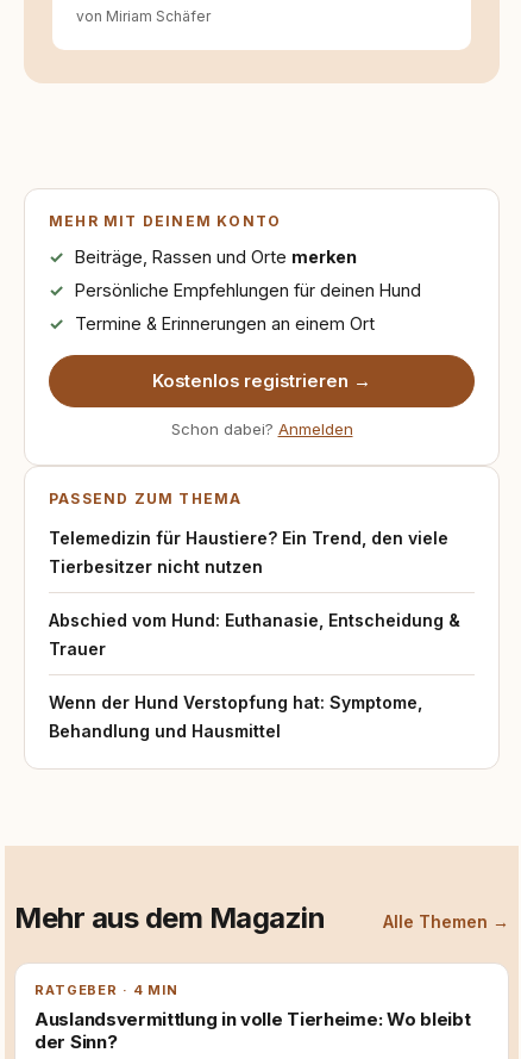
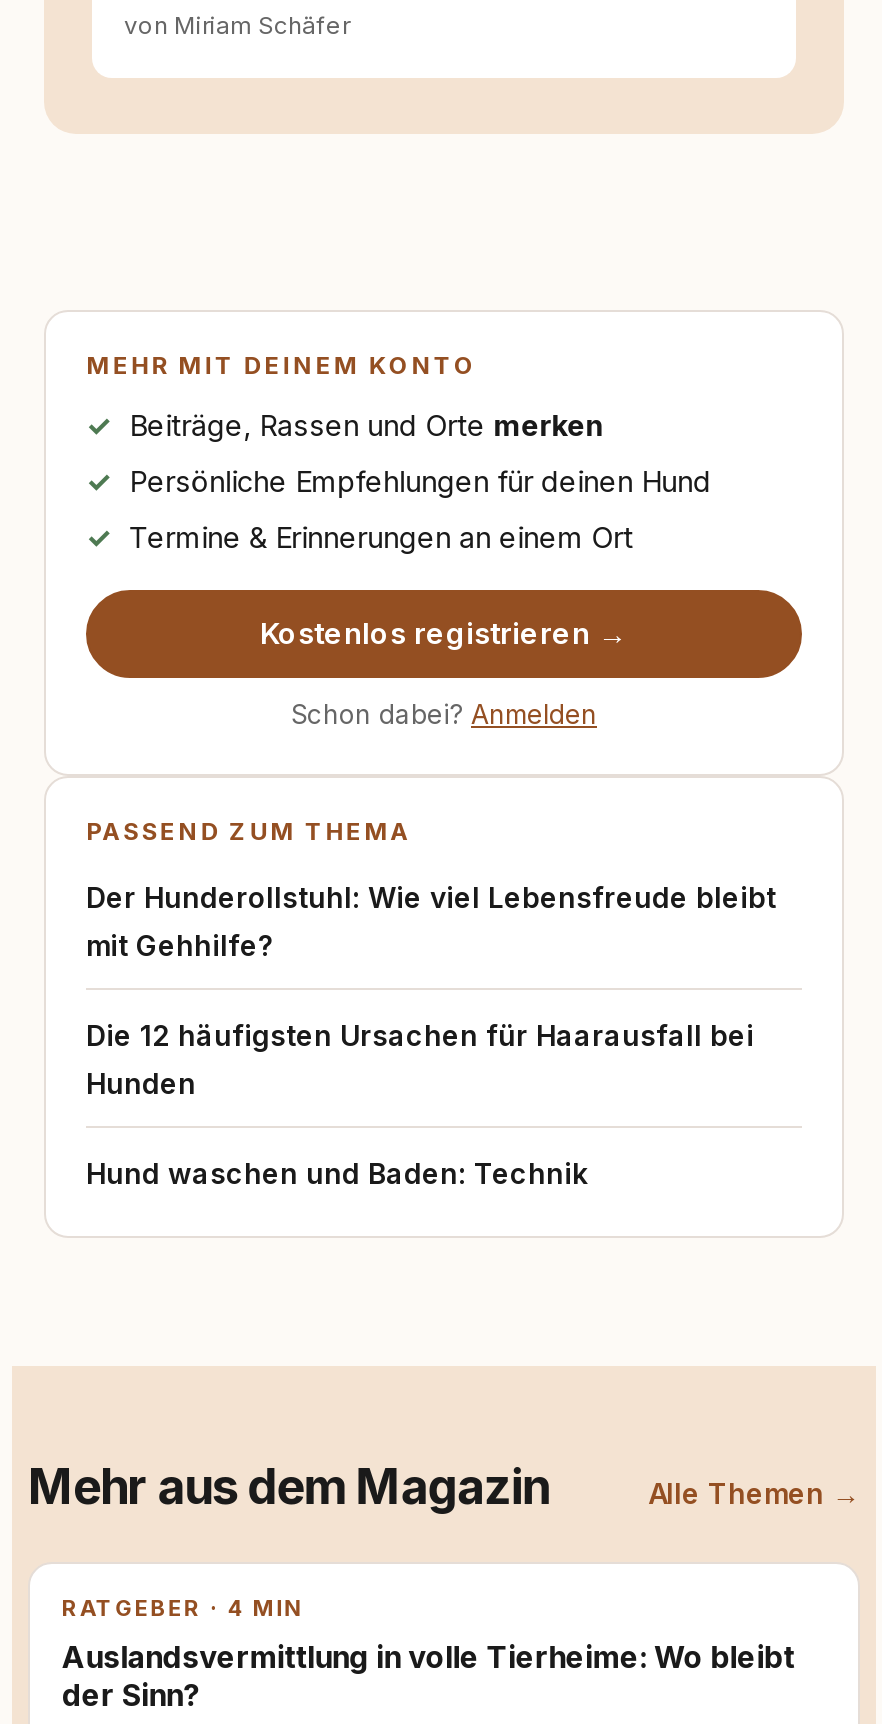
- Telemedizin für Haustiere? Ein Trend, den viele
- Tierbesitzer nicht nutzen
+ Der Hunderollstuhl: Wie viel Lebensfreude bleibt
+ mit Gehhilfe?

- Abschied vom Hund: Euthanasie, Entscheidung &
- Trauer
+ Die 12 häufigsten Ursachen für Haarausfall bei
+ Hunden

- Wenn der Hund Verstopfung hat: Symptome,
- Behandlung und Hausmittel
+ Hund waschen und Baden: Technik
